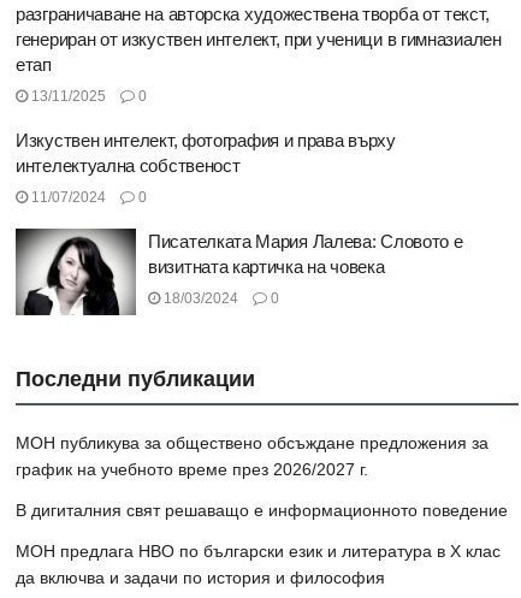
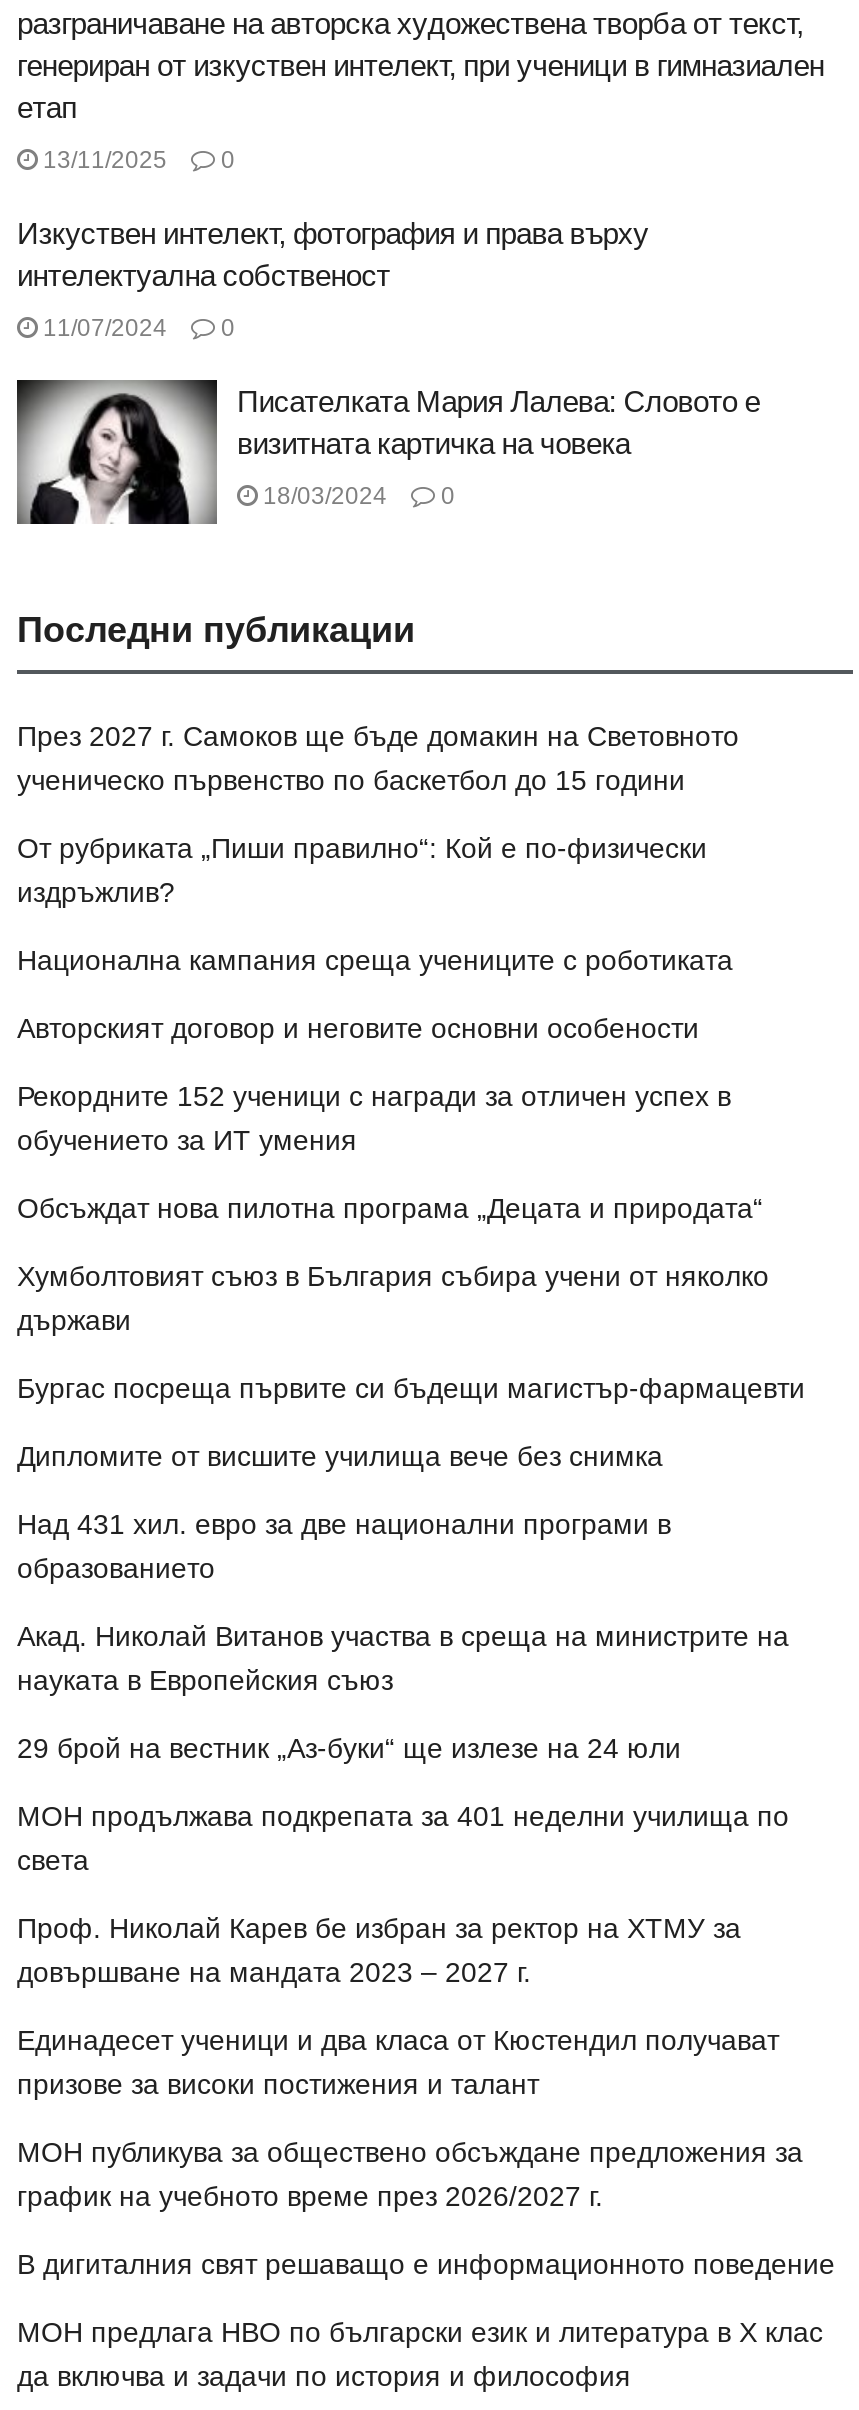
+ През 2027 г. Самоков ще бъде домакин на Световното
+ ученическо първенство по баскетбол до 15 години
+ От рубриката „Пиши правилно“: Кой е по-физически
+ издръжлив?
+ Национална кампания среща учениците с роботиката
+ Авторският договор и неговите основни особености
+ Рекордните 152 ученици с награди за отличен успех в
+ обучението за ИТ умения
+ Обсъждат нова пилотна програма „Децата и природата“
+ Хумболтовият съюз в България събира учени от няколко
+ държави
+ Бургас посреща първите си бъдещи магистър-фармацевти
+ Дипломите от висшите училища вече без снимка
+ Над 431 хил. евро за две национални програми в
+ образованието
+ Акад. Николай Витанов участва в среща на министрите на
+ науката в Европейския съюз
+ 29 брой на вестник „Аз-буки“ ще излезе на 24 юли
+ МОН продължава подкрепата за 401 неделни училища по
+ света
+ Проф. Николай Карев бе избран за ректор на ХТМУ за
+ довършване на мандата 2023 – 2027 г.
+ Единадесет ученици и два класа от Кюстендил получават
+ призове за високи постижения и талант
